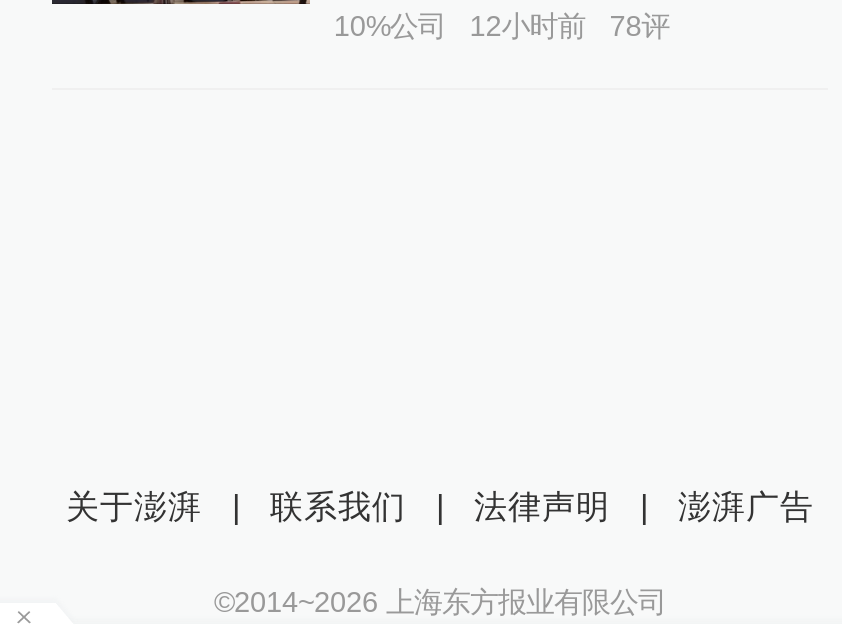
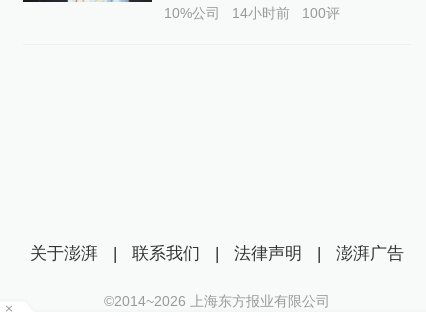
- 12小时前
- 78评
+ 14小时前
+ 100评
